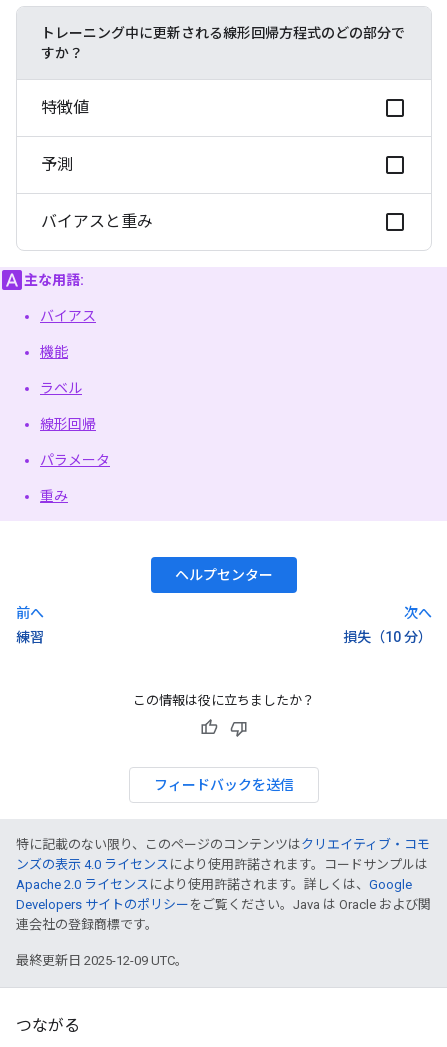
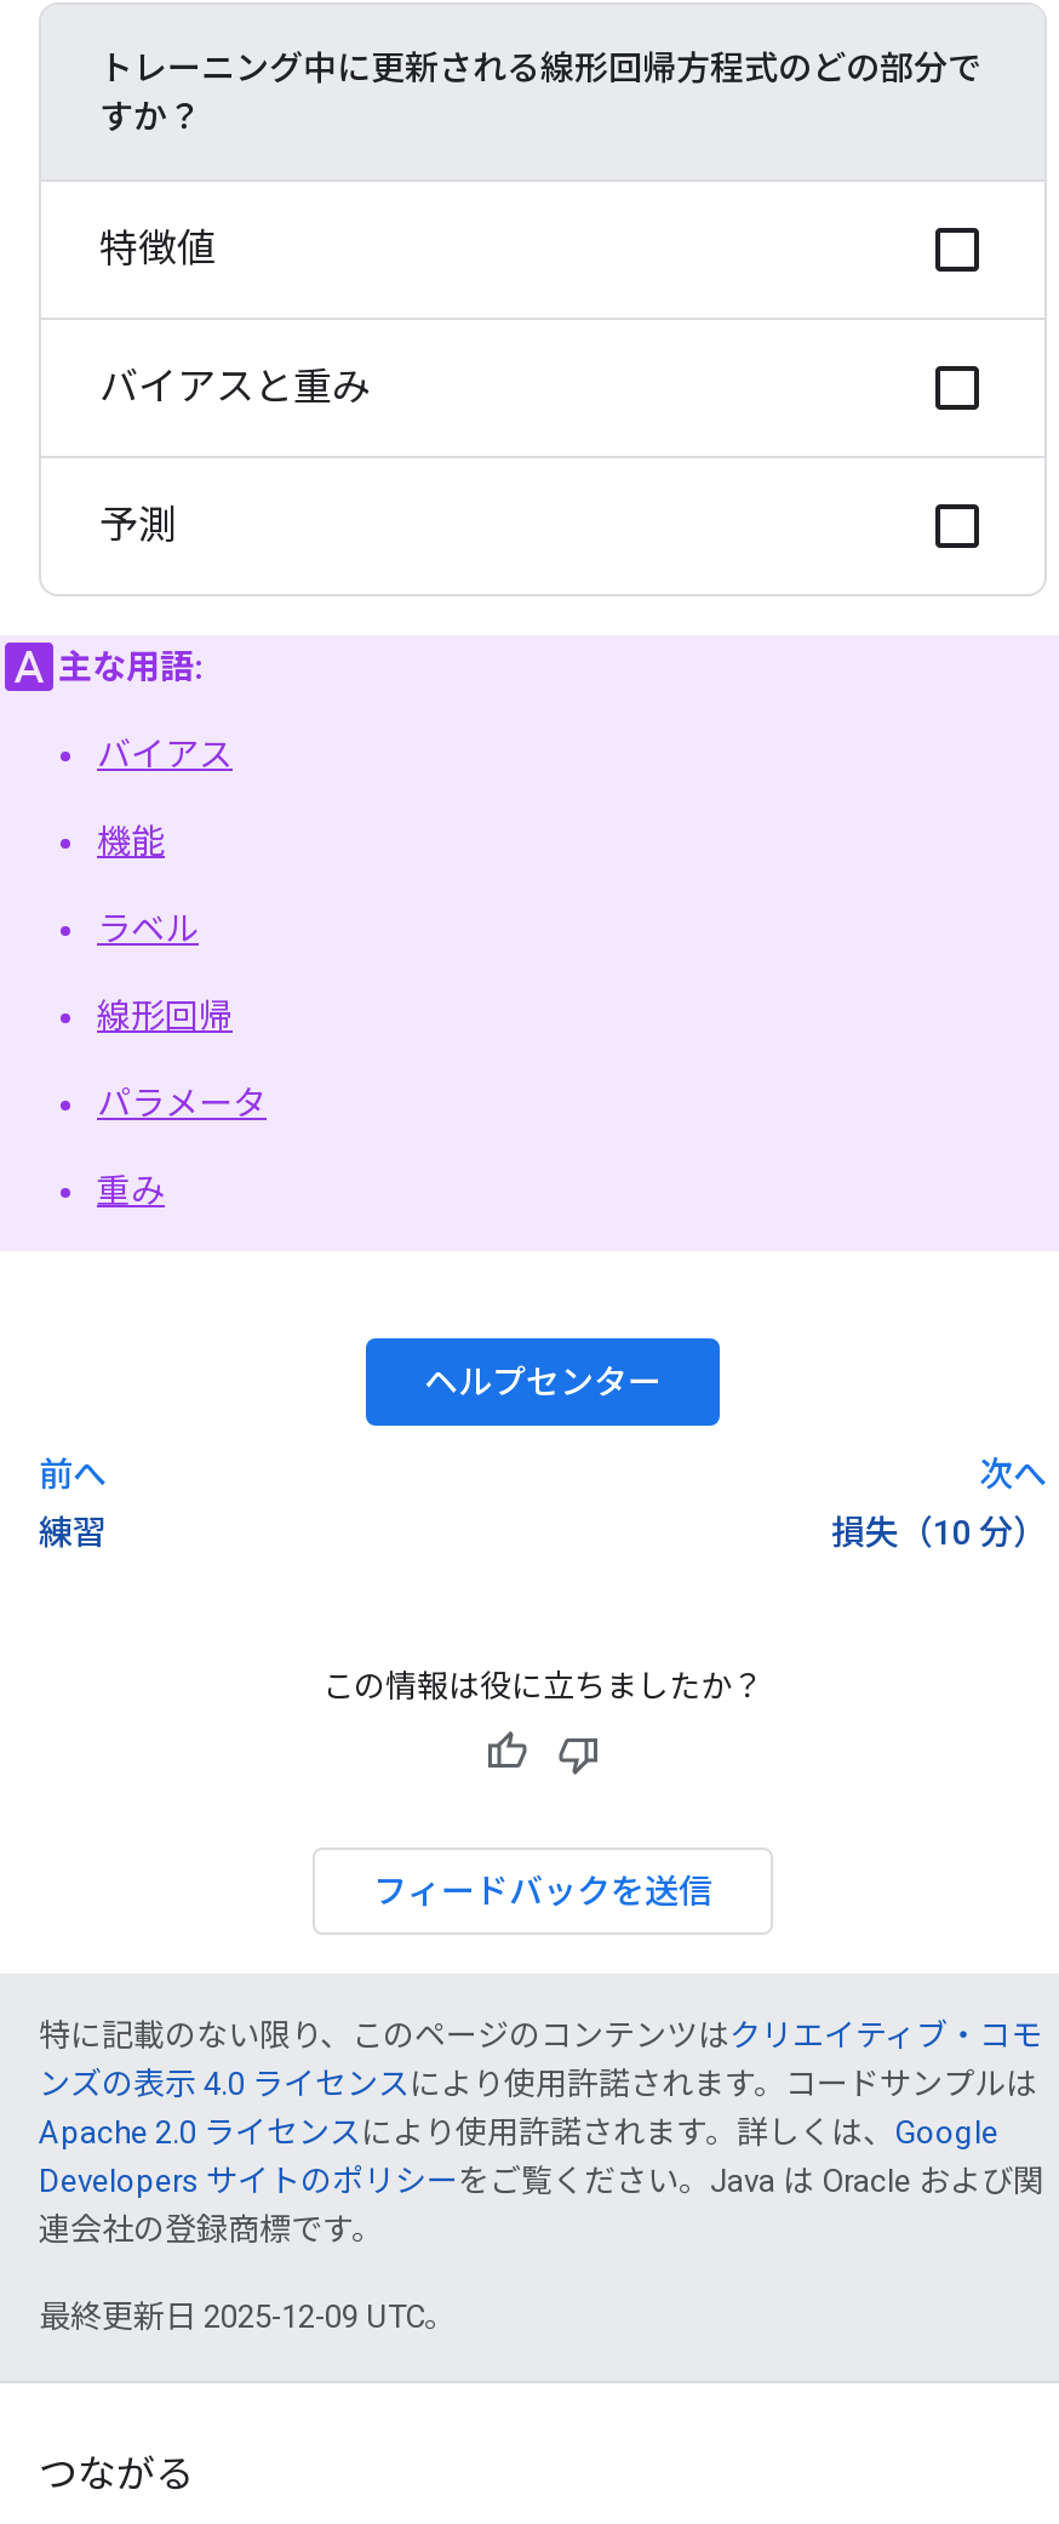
moved down: 予測

moved up: バイアスと重み
